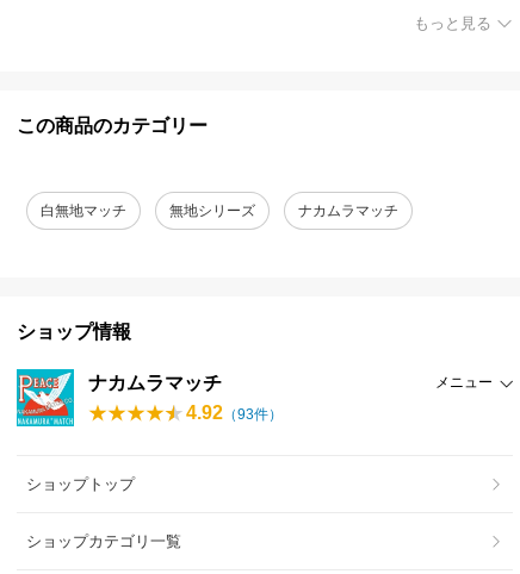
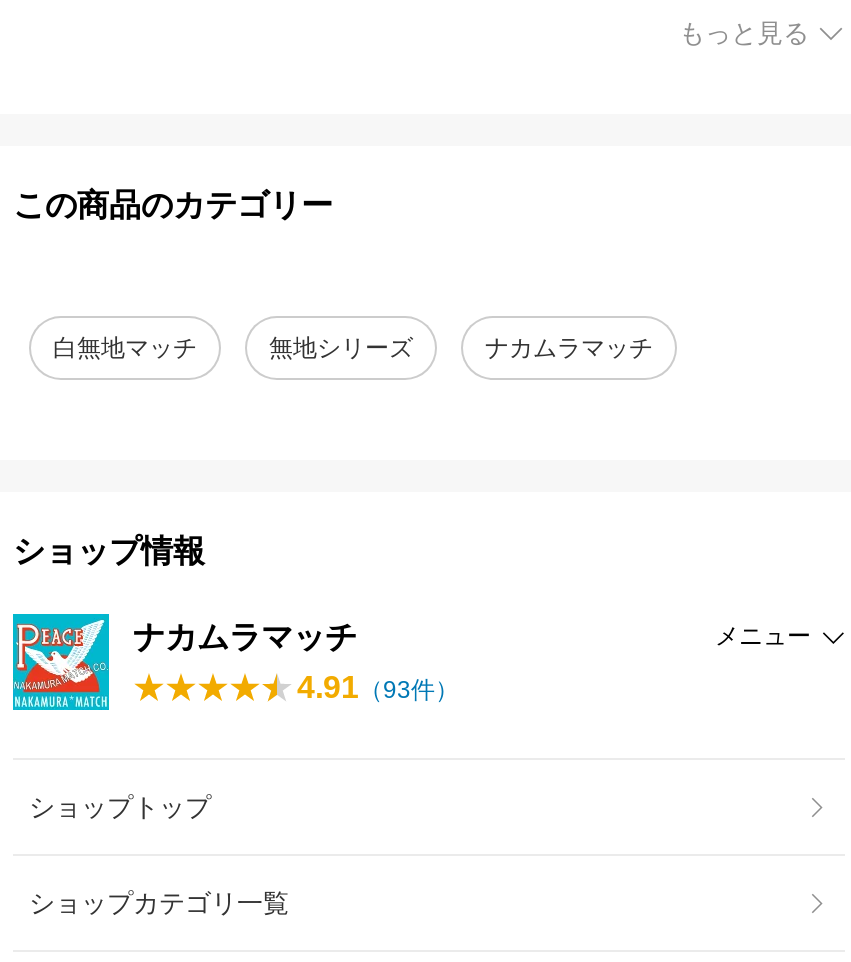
- 4.92（93件）
+ 4.91（93件）
